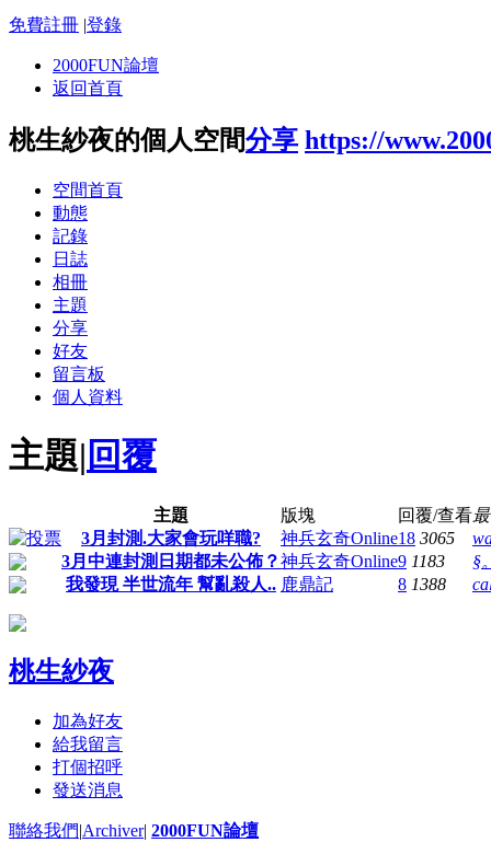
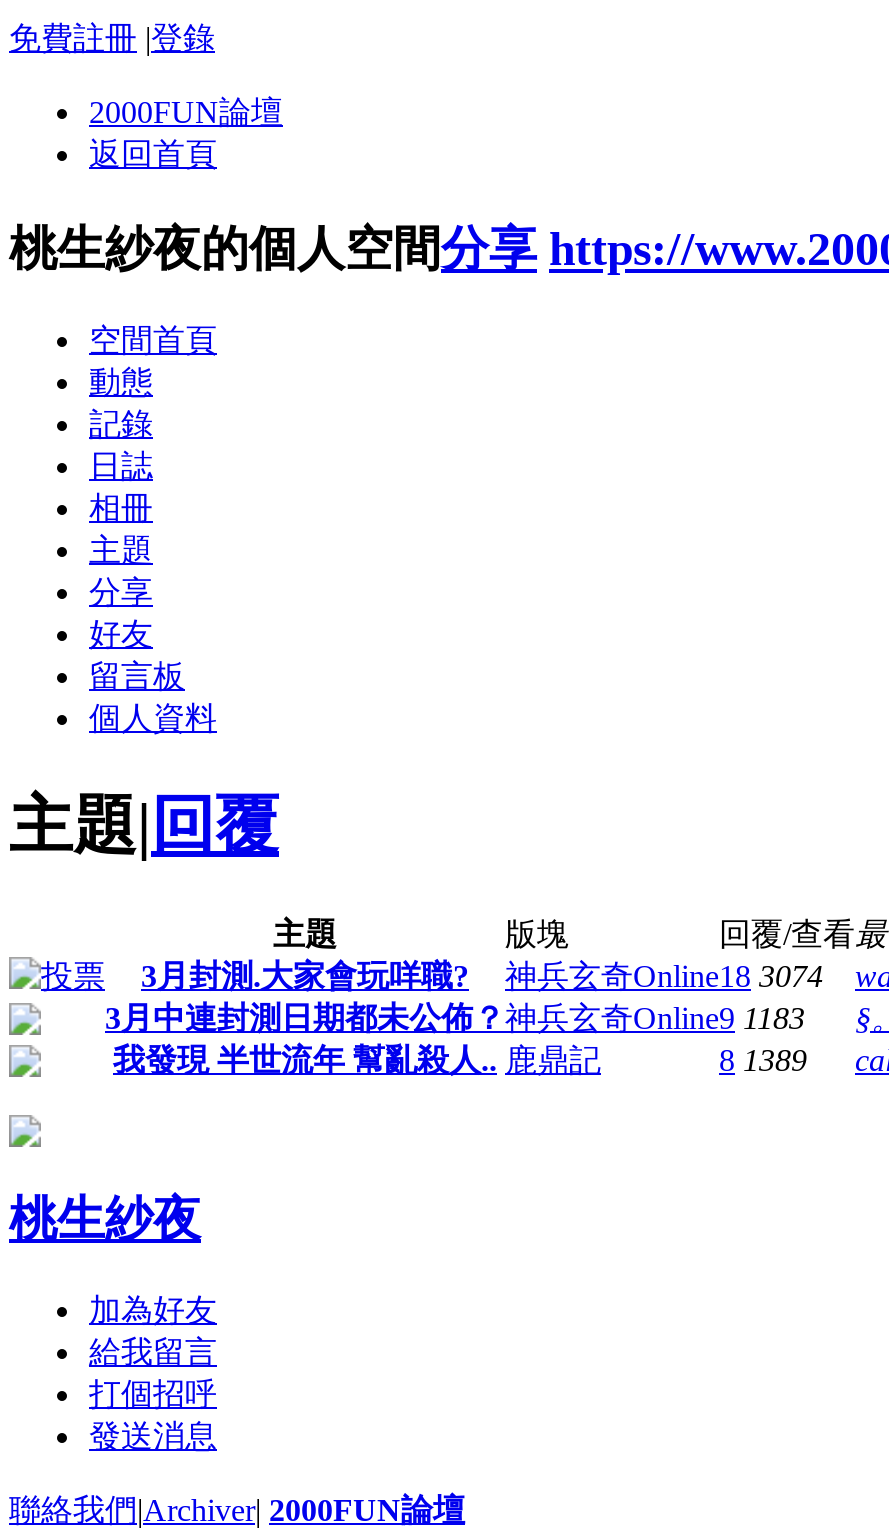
- 神兵玄奇Online18 3065
+ 神兵玄奇Online18 3074

- 8 1388
+ 8 1389
